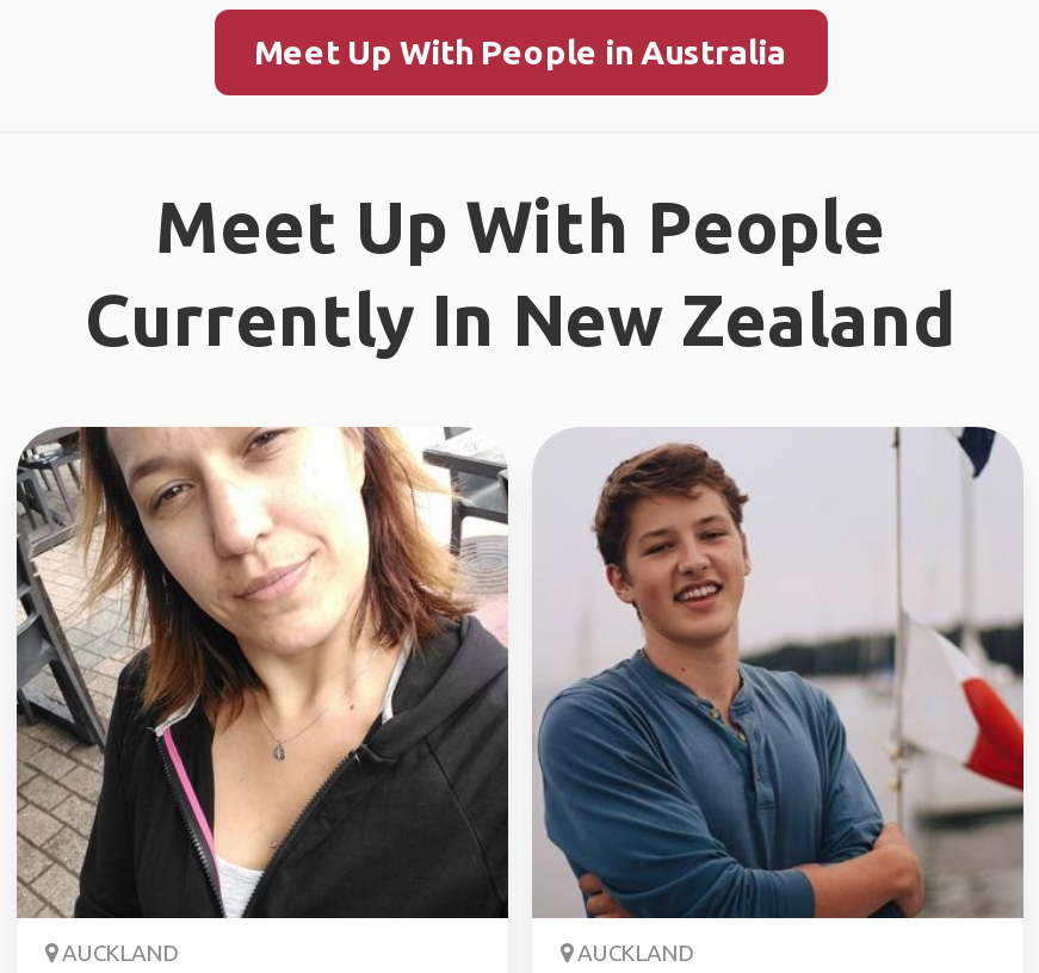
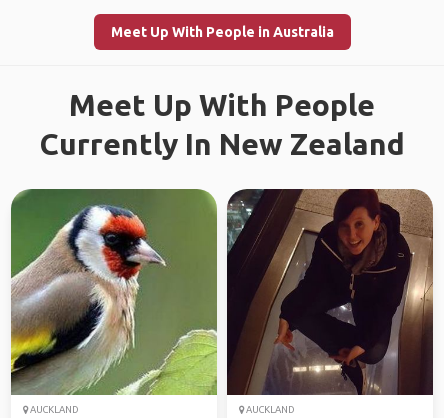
- [image]
+ [image]

- [image]
+ [image]
